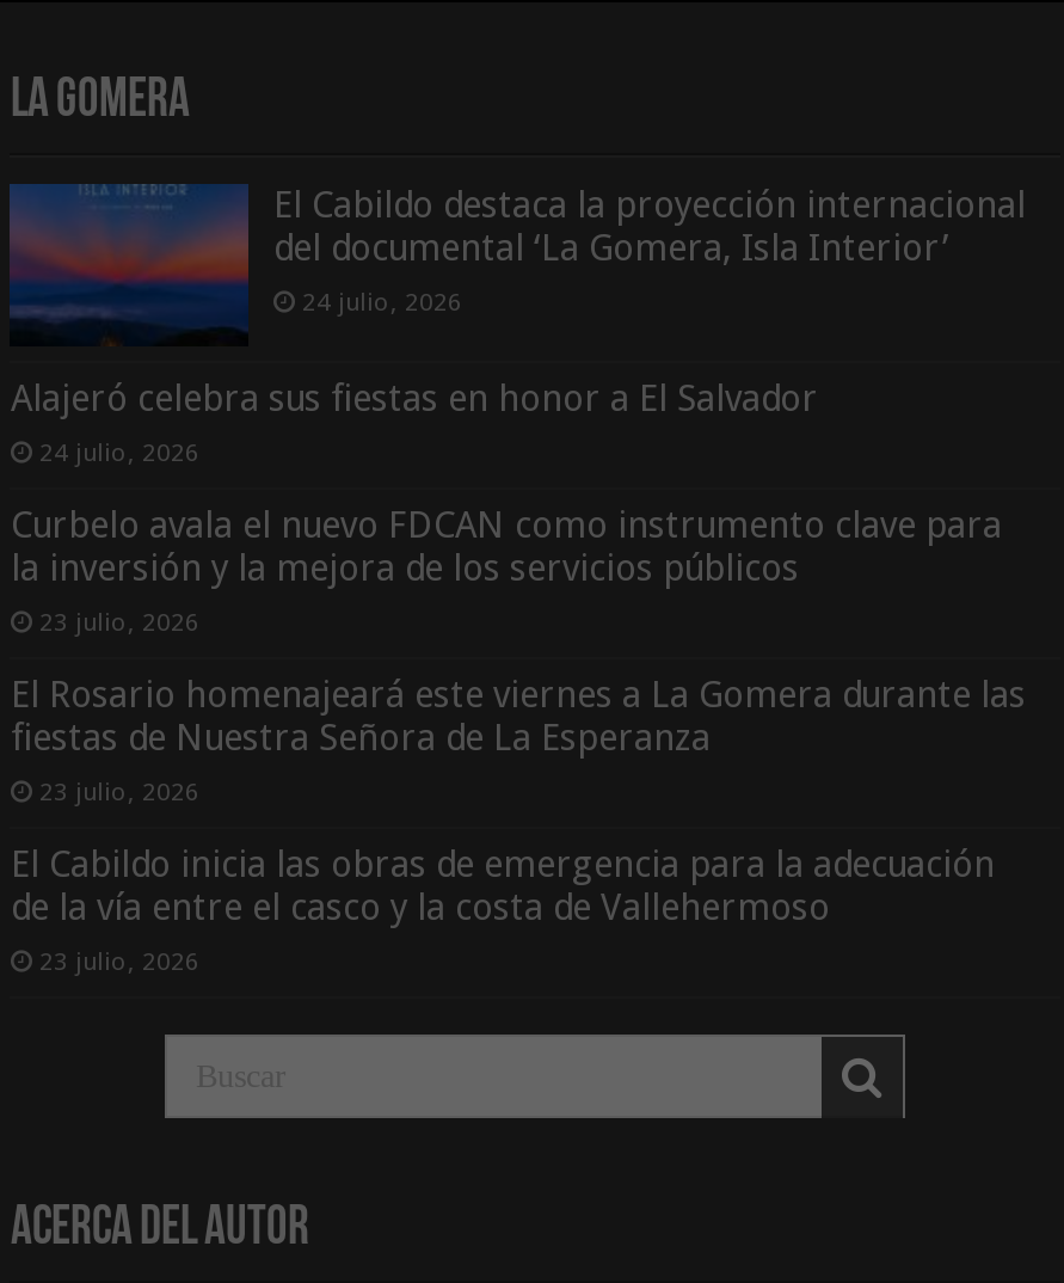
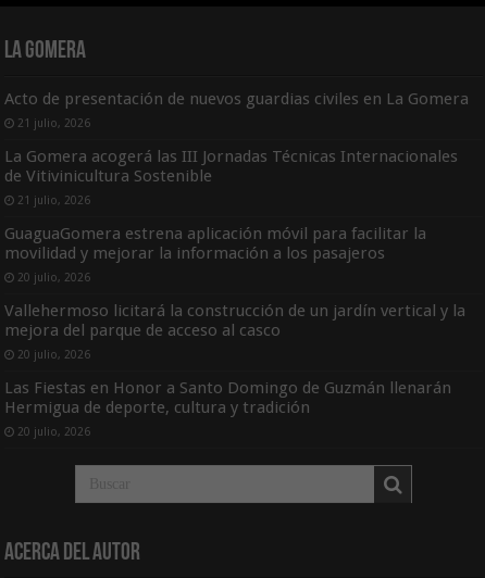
- El Cabildo destaca la proyección internacional
- del documental ‘La Gomera, Isla Interior’
- 24 julio, 2026
+ Acto de presentación de nuevos guardias civiles en La Gomera
+ 21 julio, 2026

- Alajeró celebra sus fiestas en honor a El Salvador
- 24 julio, 2026
+ La Gomera acogerá las III Jornadas Técnicas Internacionales
+ de Vitivinicultura Sostenible
+ 21 julio, 2026

- Curbelo avala el nuevo FDCAN como instrumento clave para
- la inversión y la mejora de los servicios públicos
- 23 julio, 2026
+ GuaguaGomera estrena aplicación móvil para facilitar la
+ movilidad y mejorar la información a los pasajeros
+ 20 julio, 2026

- El Rosario homenajeará este viernes a La Gomera durante las
- fiestas de Nuestra Señora de La Esperanza
- 23 julio, 2026
+ Vallehermoso licitará la construcción de un jardín vertical y la
+ mejora del parque de acceso al casco
+ 20 julio, 2026

- El Cabildo inicia las obras de emergencia para la adecuación
- de la vía entre el casco y la costa de Vallehermoso
- 23 julio, 2026
+ Las Fiestas en Honor a Santo Domingo de Guzmán llenarán
+ Hermigua de deporte, cultura y tradición
+ 20 julio, 2026
